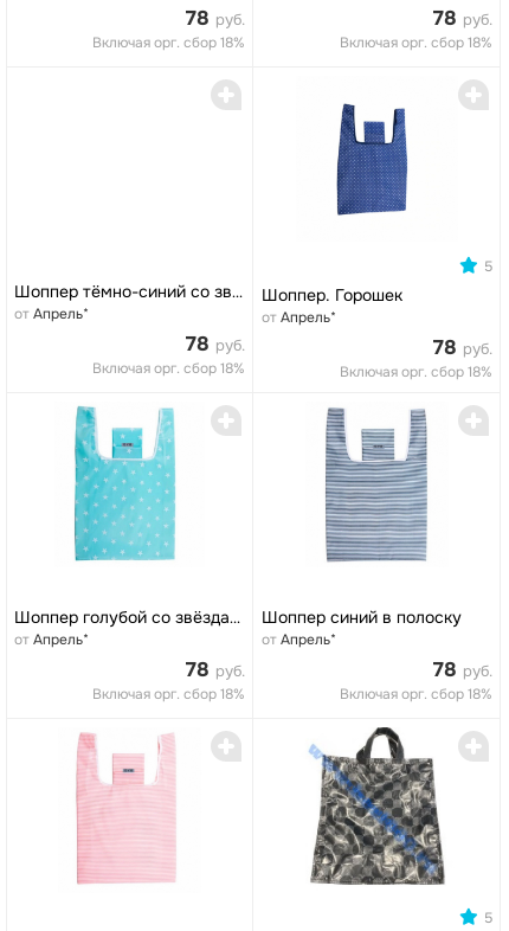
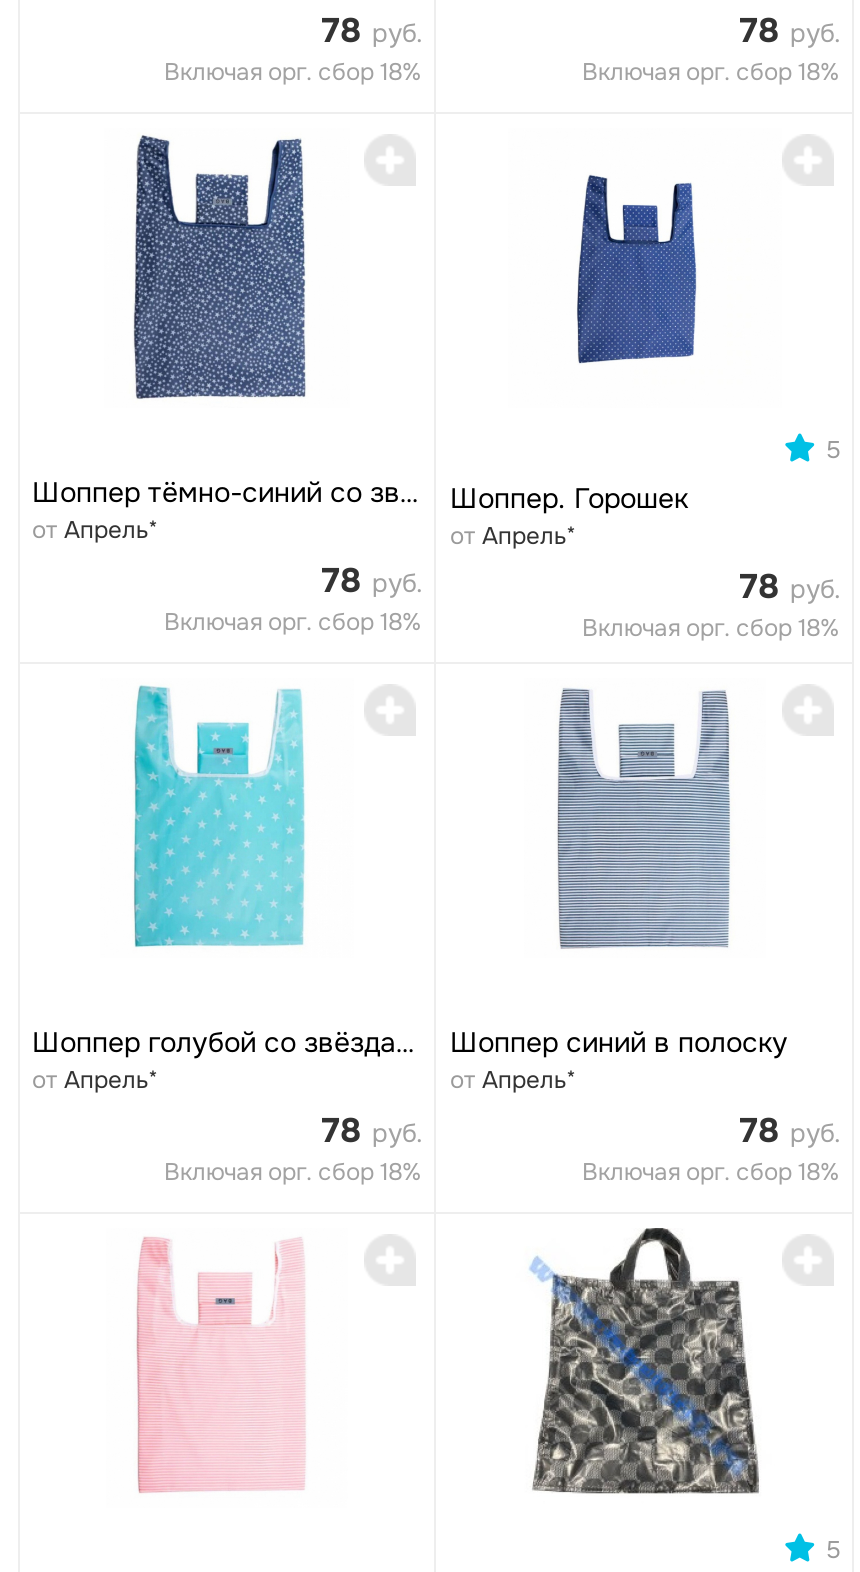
+ [image]
